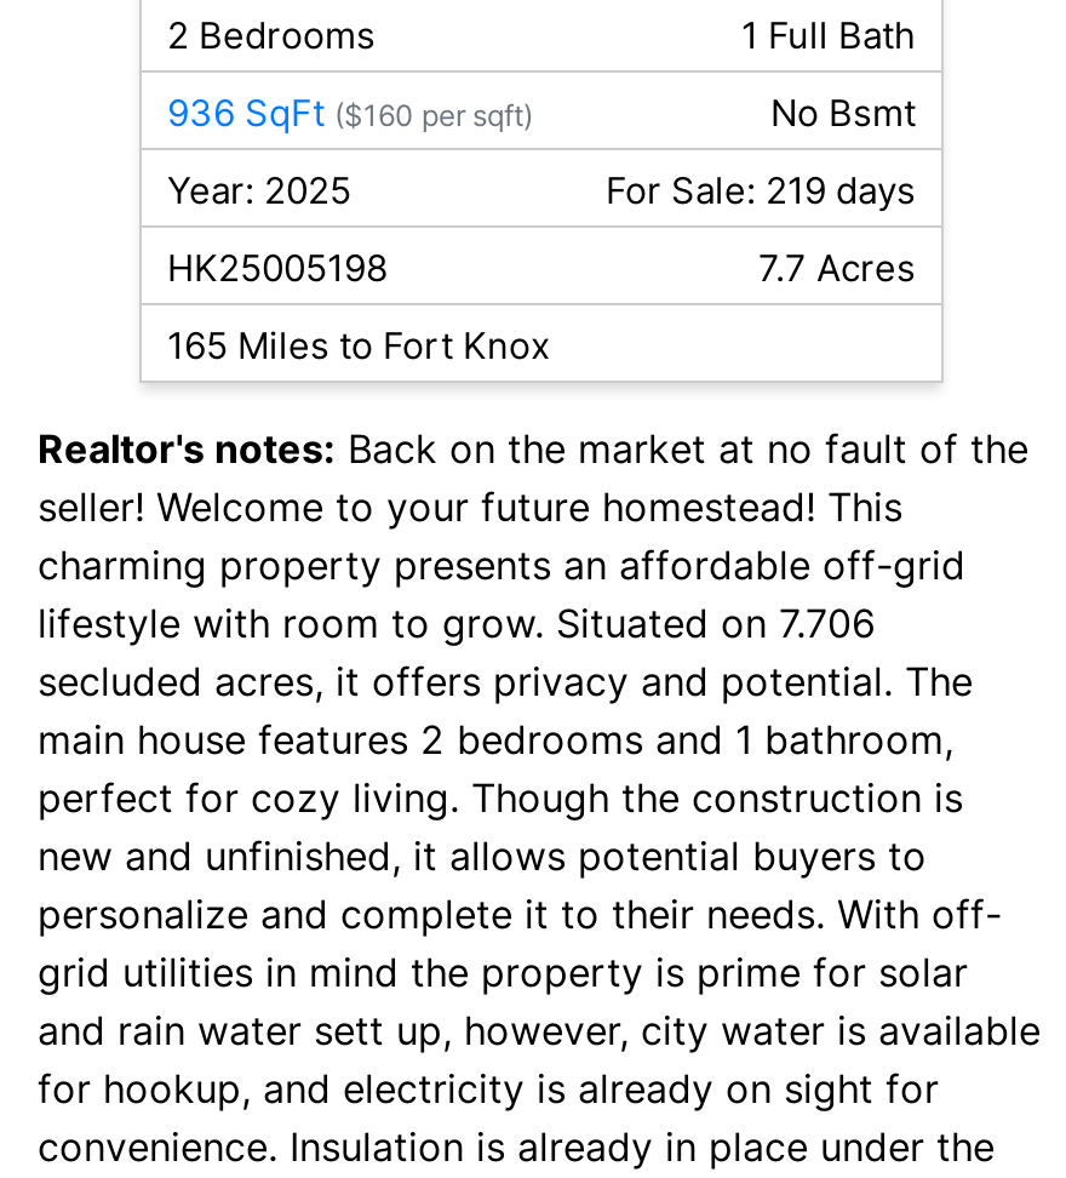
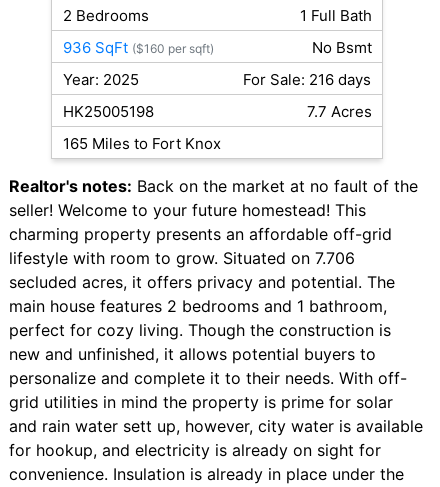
- For Sale: 219 days
+ For Sale: 216 days
